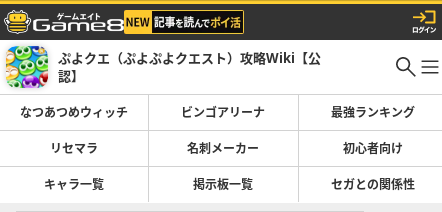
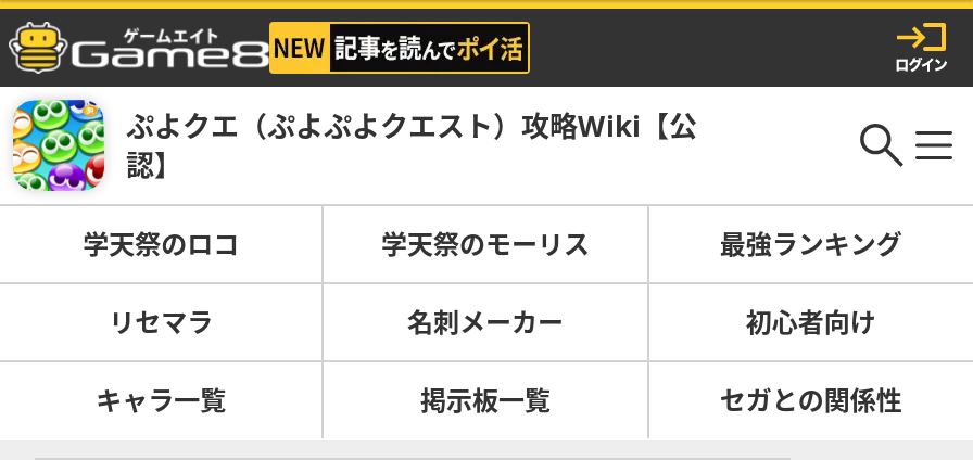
- なつあつめウィッチ
- ビンゴアリーナ
+ 学天祭のロコ
+ 学天祭のモーリス
